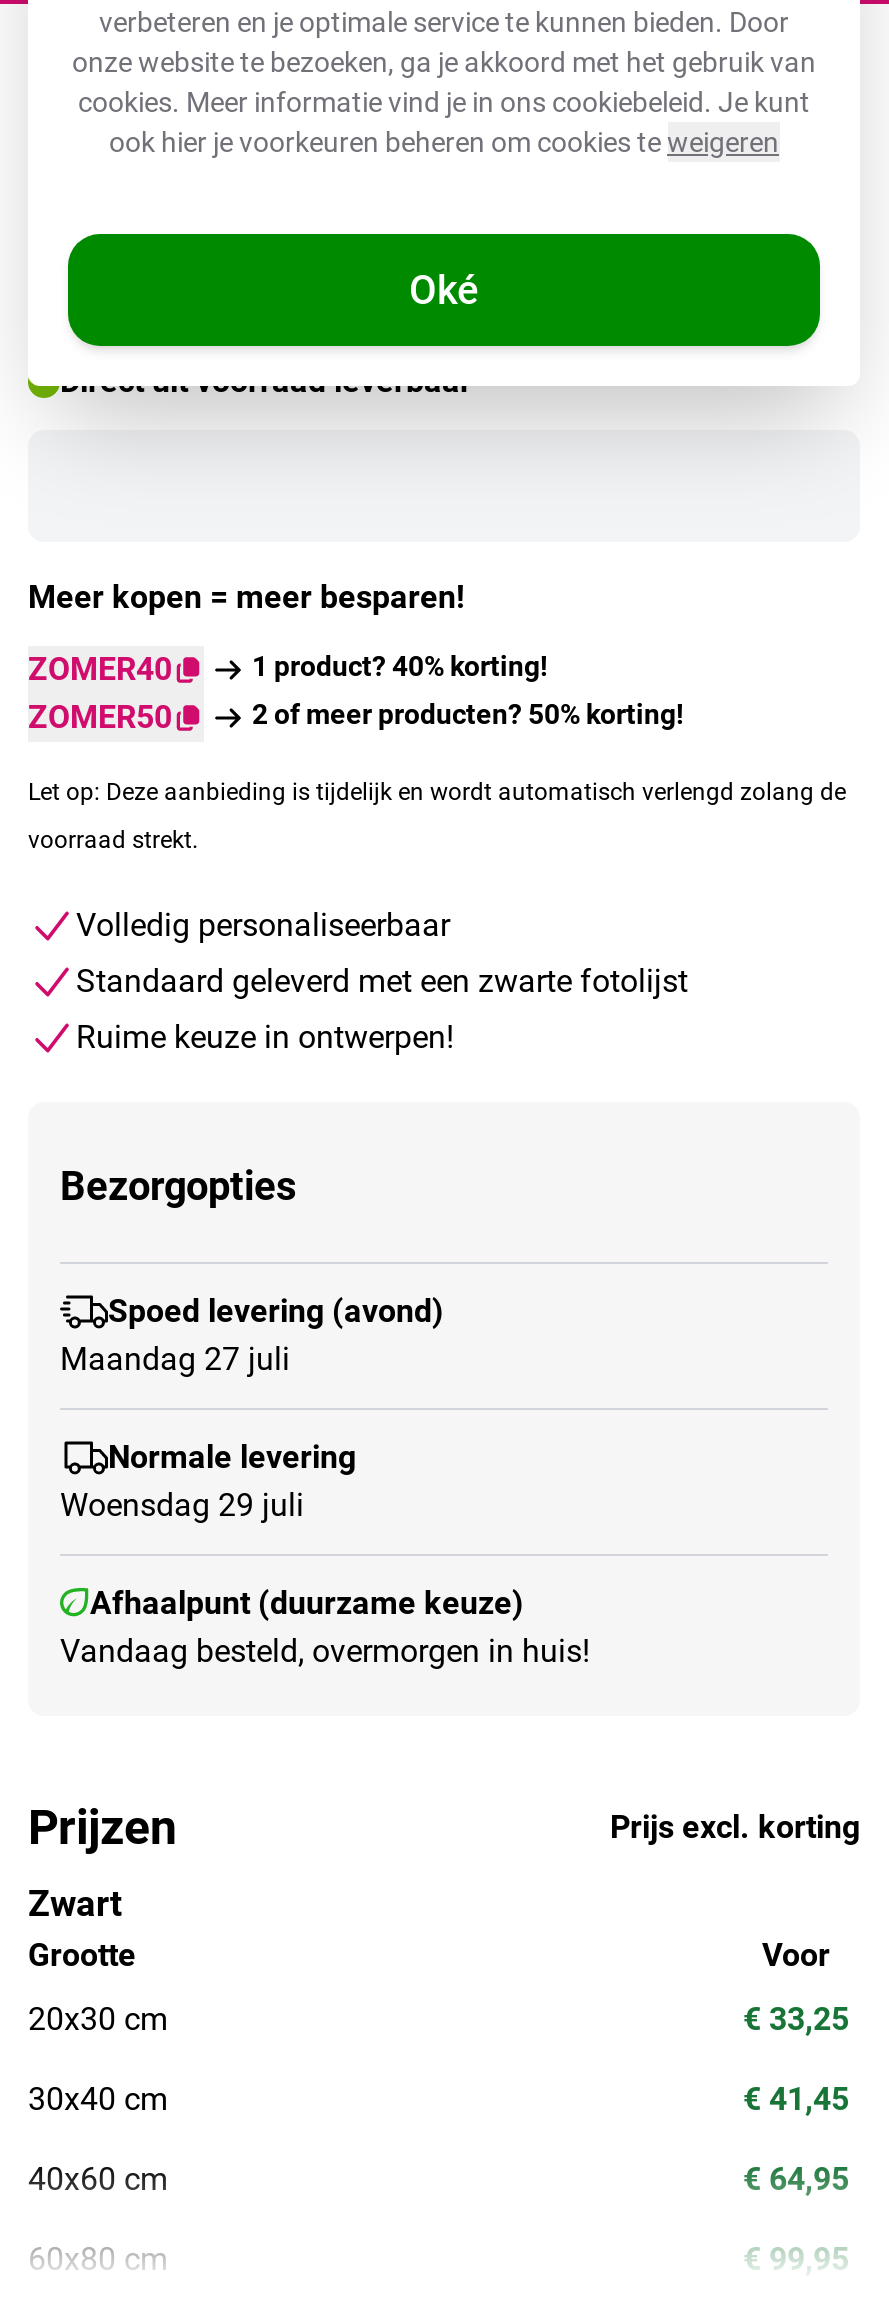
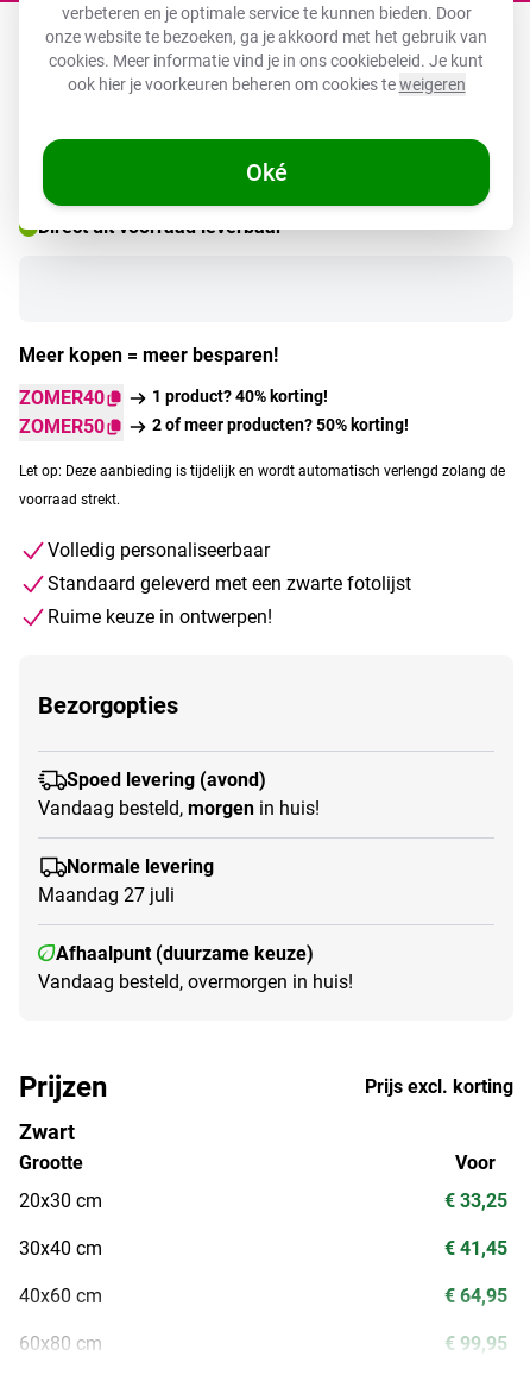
- Maandag 27 juli
+ Vandaag besteld, morgen in huis!

- Woensdag 29 juli
+ Maandag 27 juli
